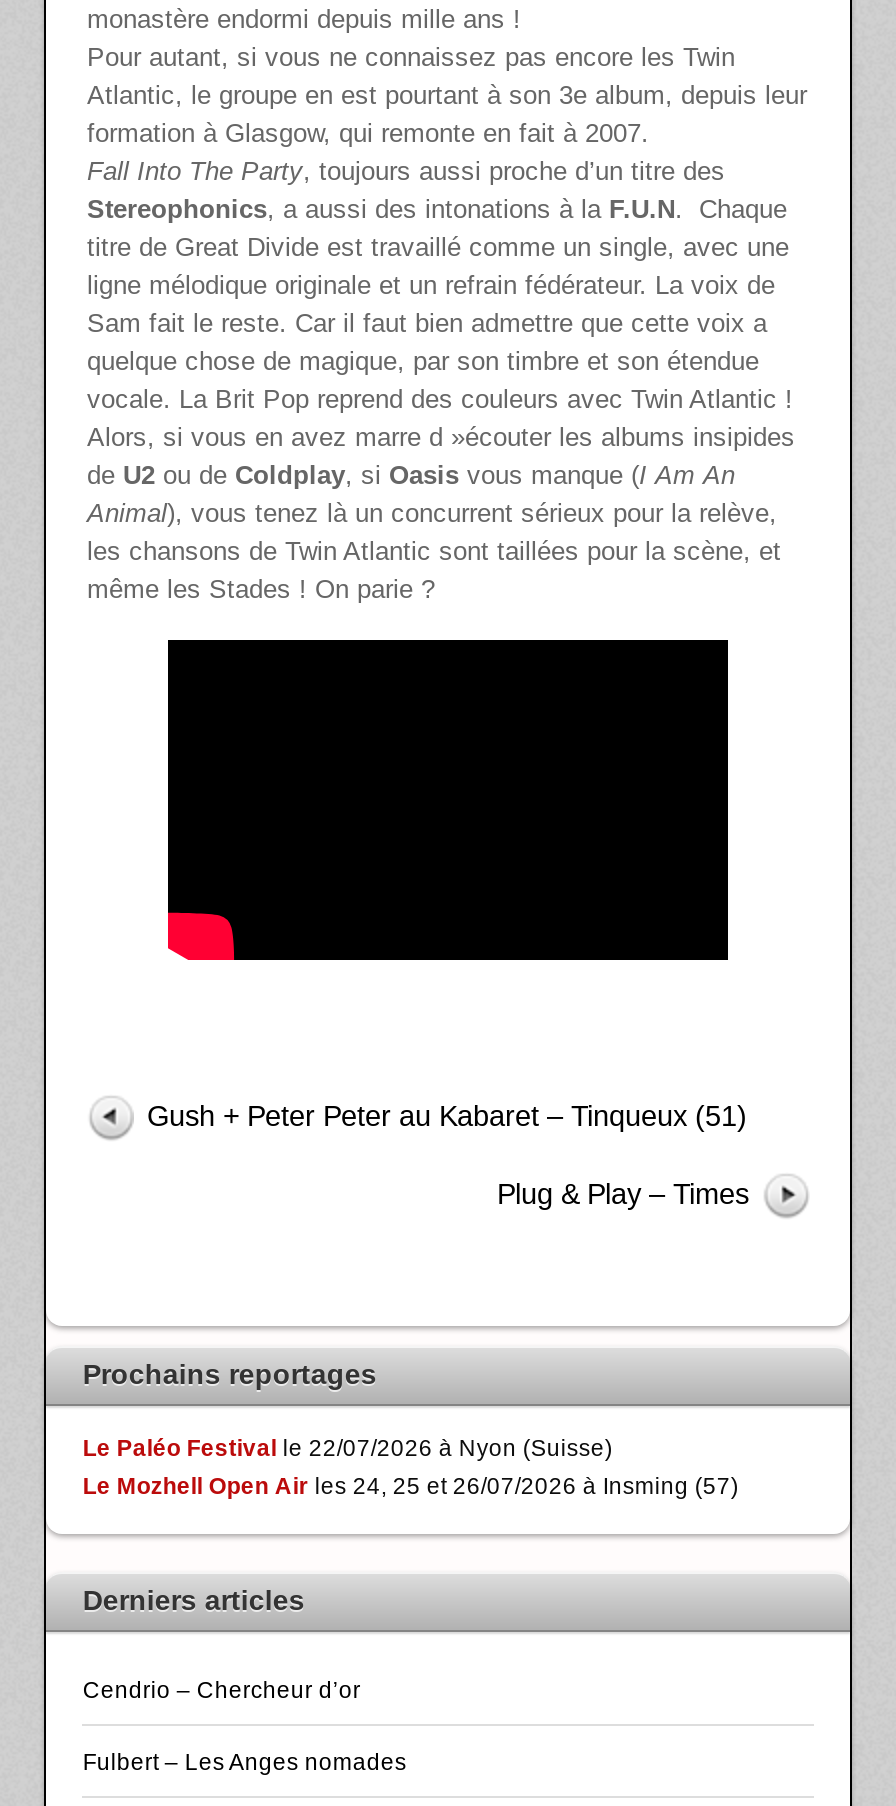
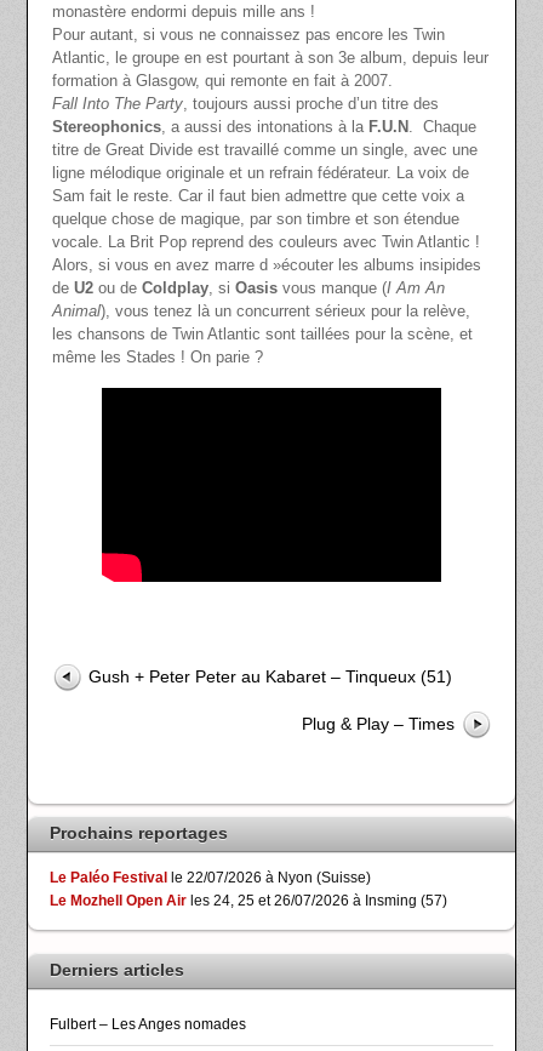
- Cendrio – Chercheur d’or
